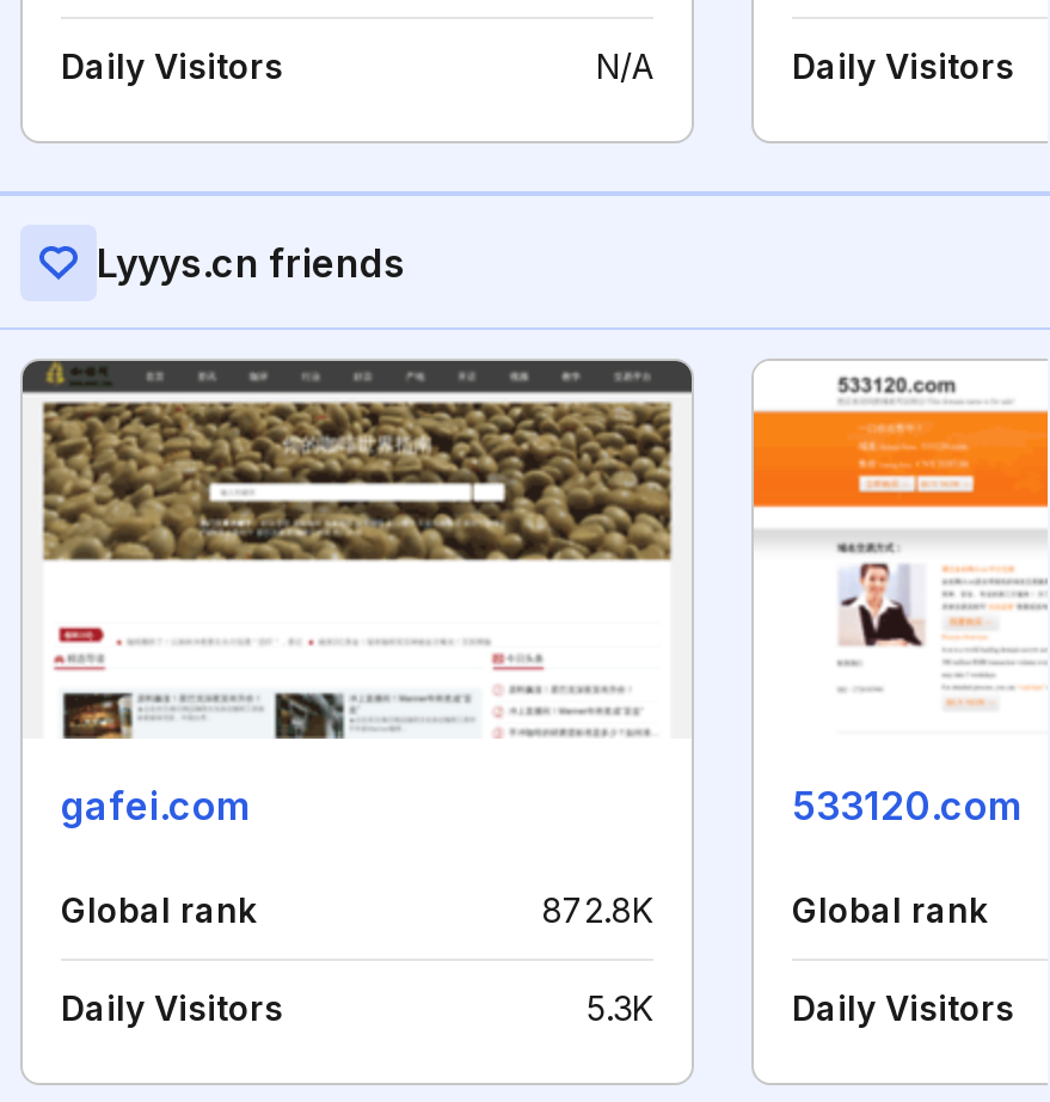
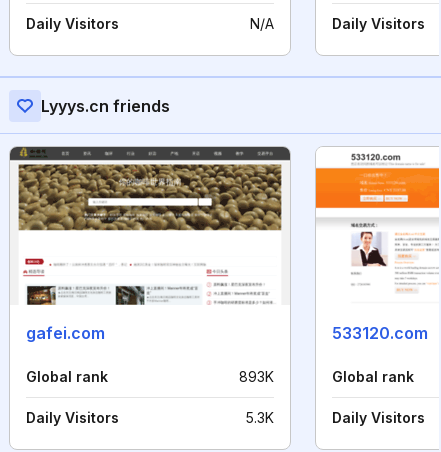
- 872.8K
+ 893K
